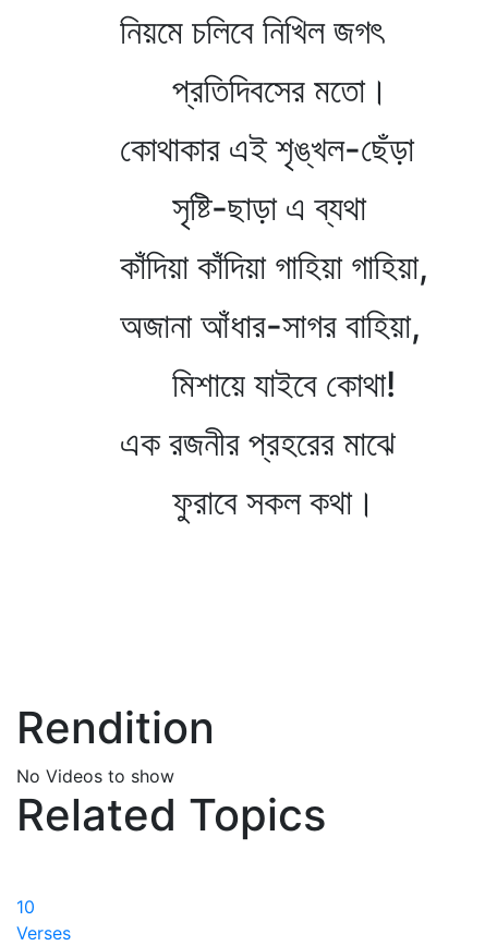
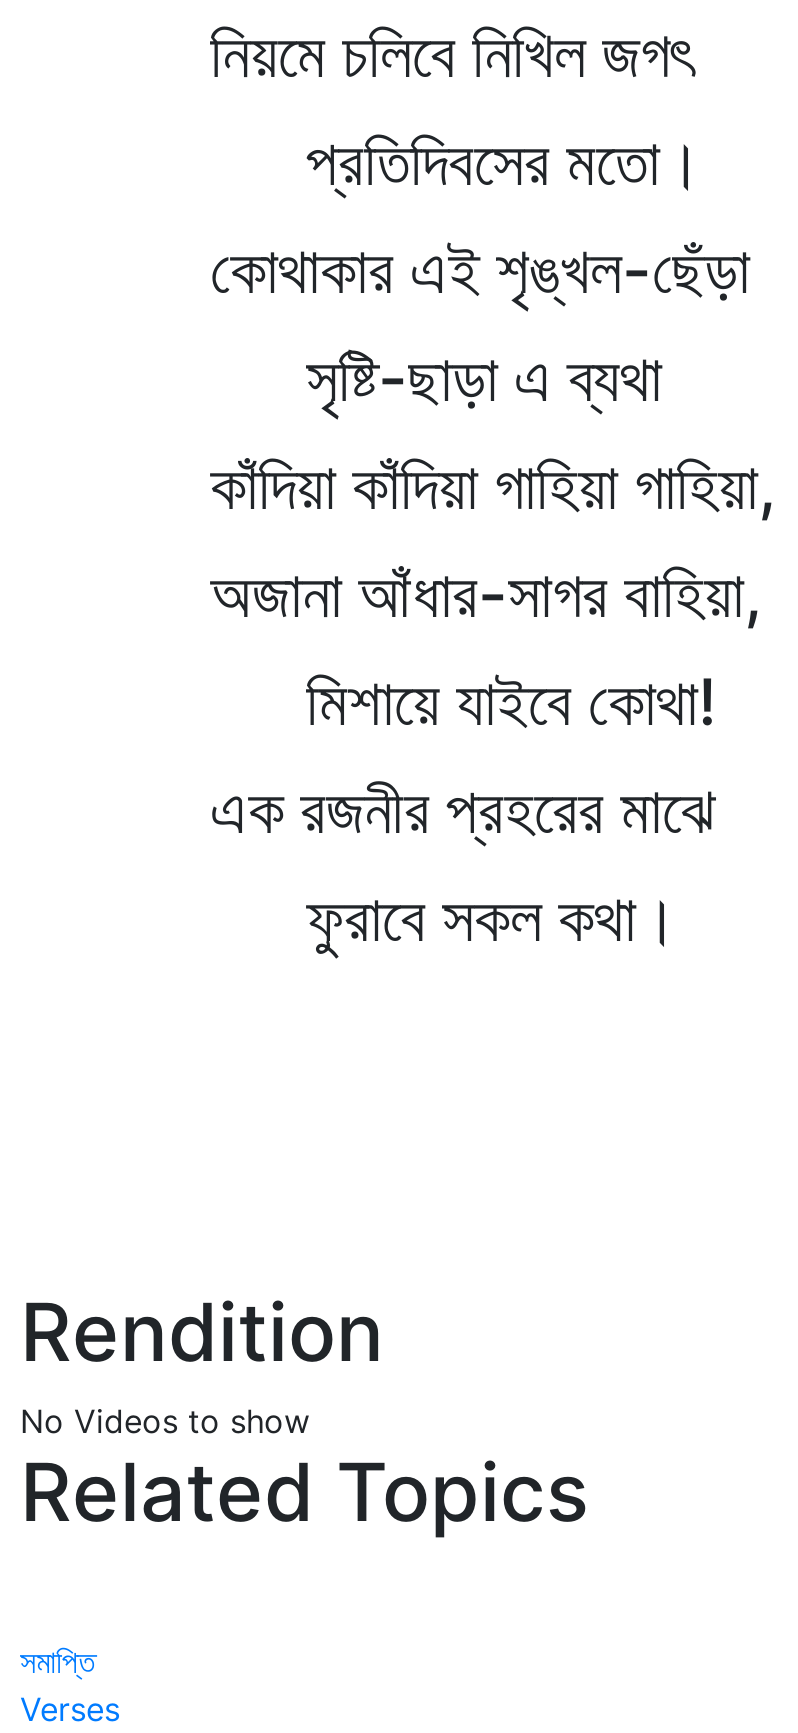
- 10
+ সমাপ্তি
